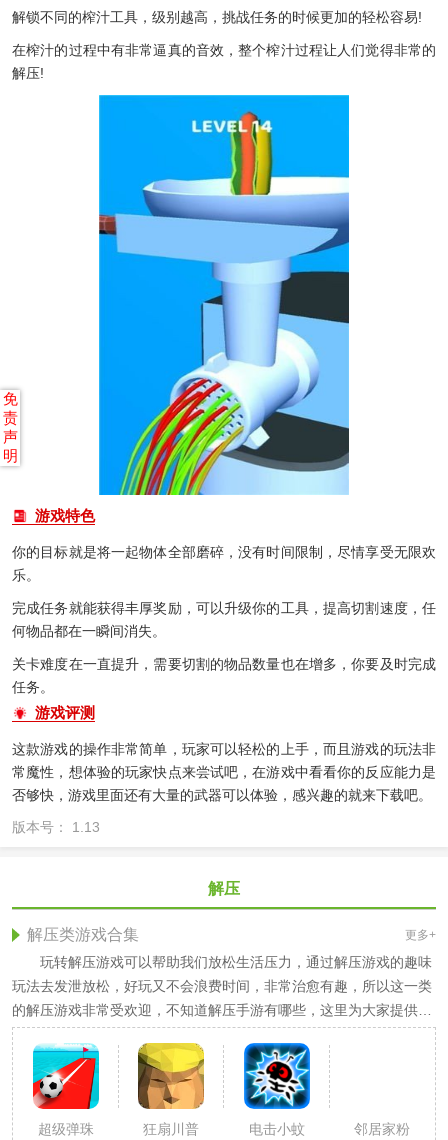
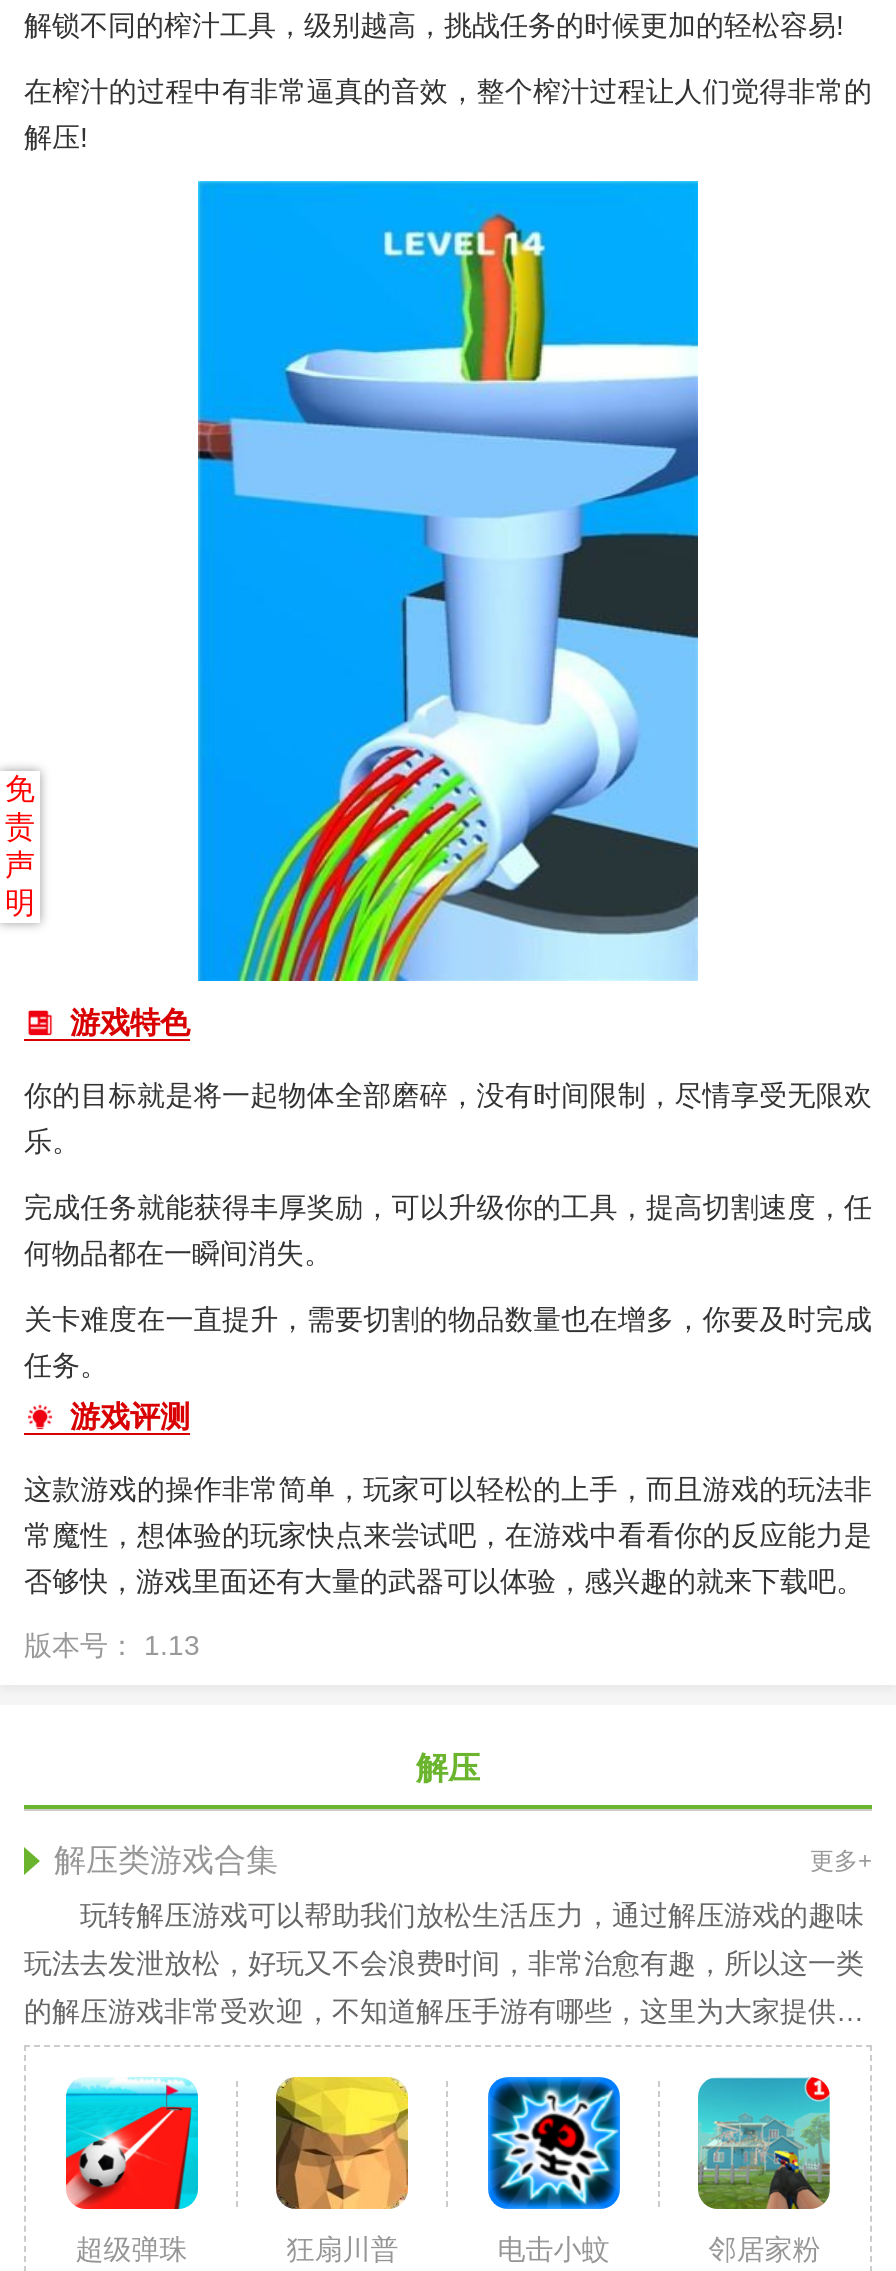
+ [image]
